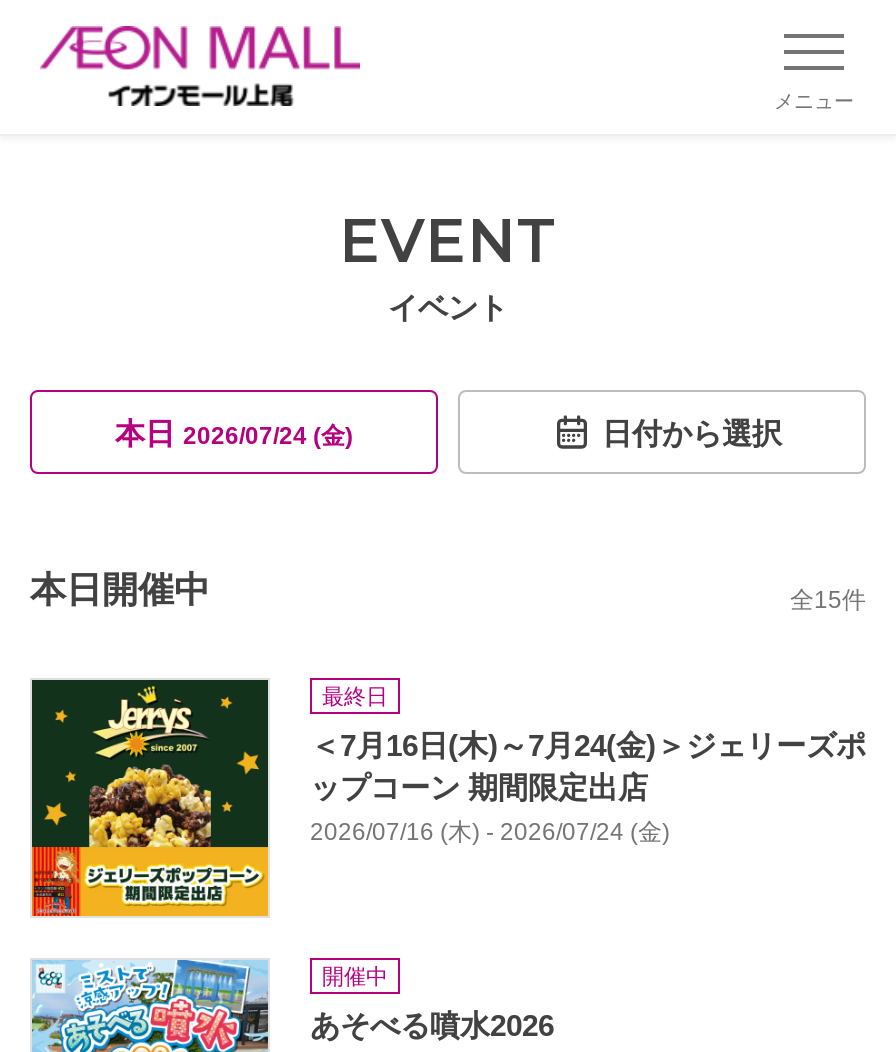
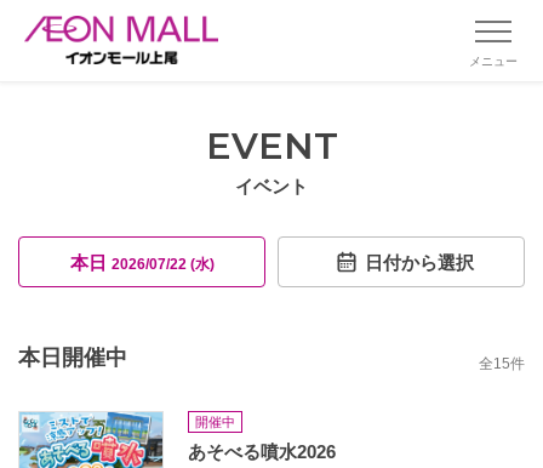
- 本日2026/07/24 (金)
+ 本日2026/07/22 (水)

- [image]
- 最終日
- ＜7月16日(木)～7月24(金)＞ジェリーズポ
- ップコーン 期間限定出店
- 2026/07/16 (木) - 2026/07/24 (金)
